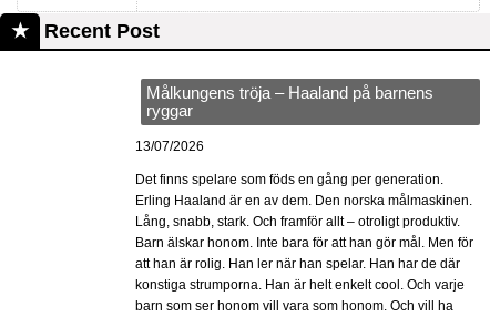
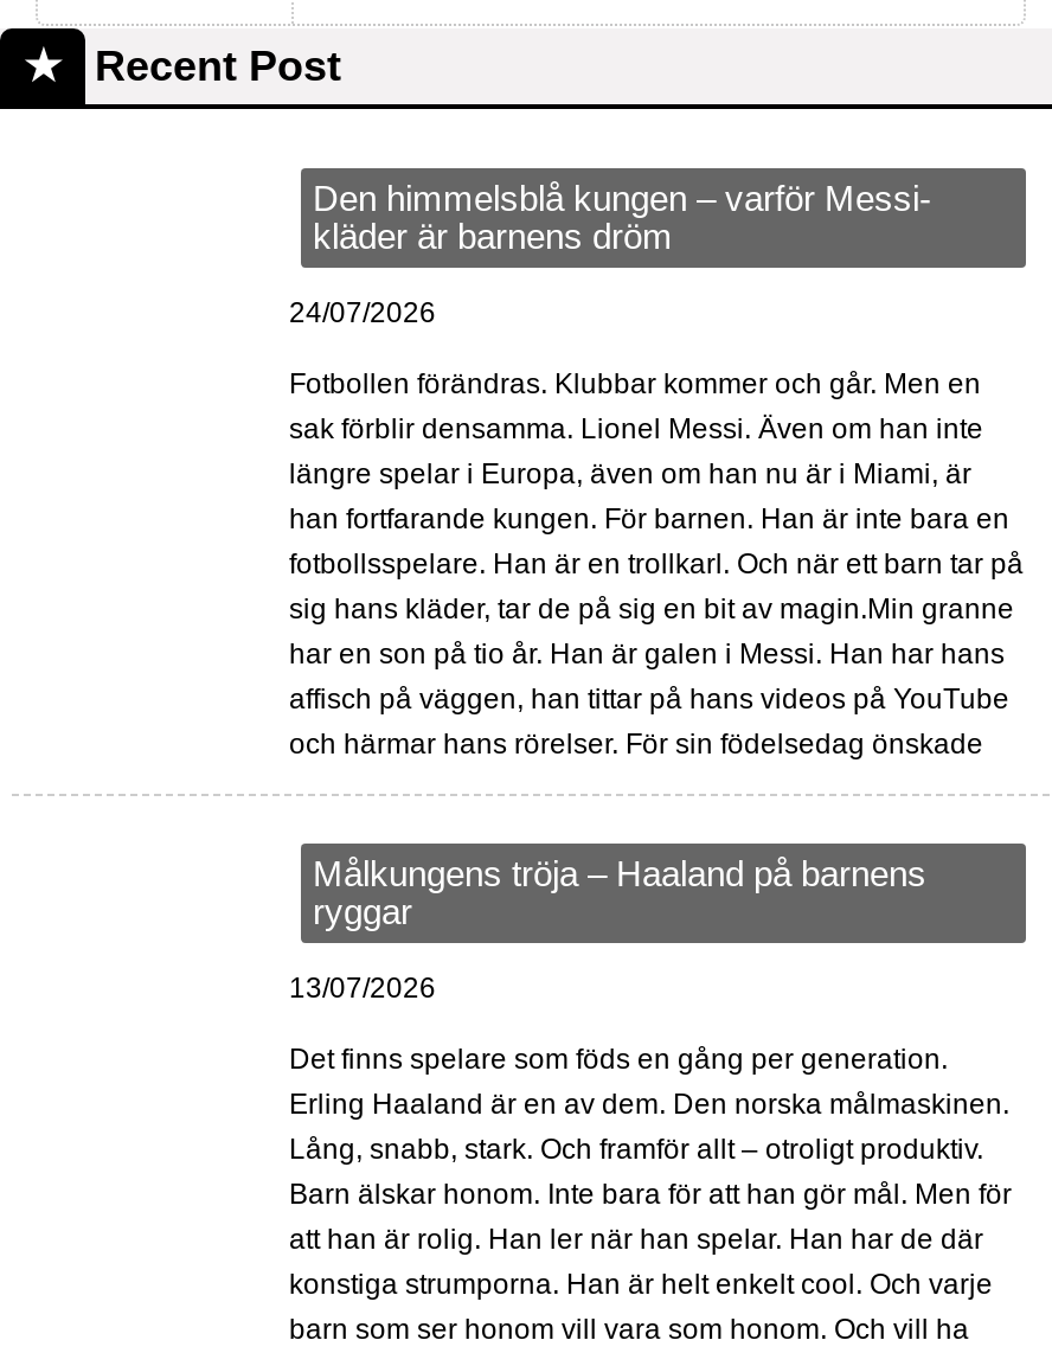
+ Den himmelsblå kungen – varför Messi-
+ kläder är barnens dröm
+ 24/07/2026
+ Fotbollen förändras. Klubbar kommer och går. Men en
+ sak förblir densamma. Lionel Messi. Även om han inte
+ längre spelar i Europa, även om han nu är i Miami, är
+ han fortfarande kungen. För barnen. Han är inte bara en
+ fotbollsspelare. Han är en trollkarl. Och när ett barn tar på
+ sig hans kläder, tar de på sig en bit av magin.Min granne
+ har en son på tio år. Han är galen i Messi. Han har hans
+ affisch på väggen, han tittar på hans videos på YouTube
+ och härmar hans rörelser. För sin födelsedag önskade
